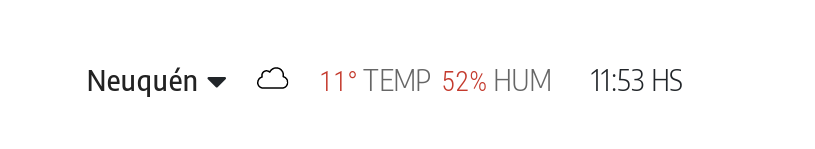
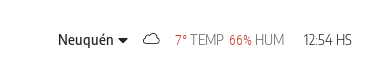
- 11° TEMP 52% HUM
+ 7° TEMP 66% HUM

- 11:53 HS
+ 12:54 HS
